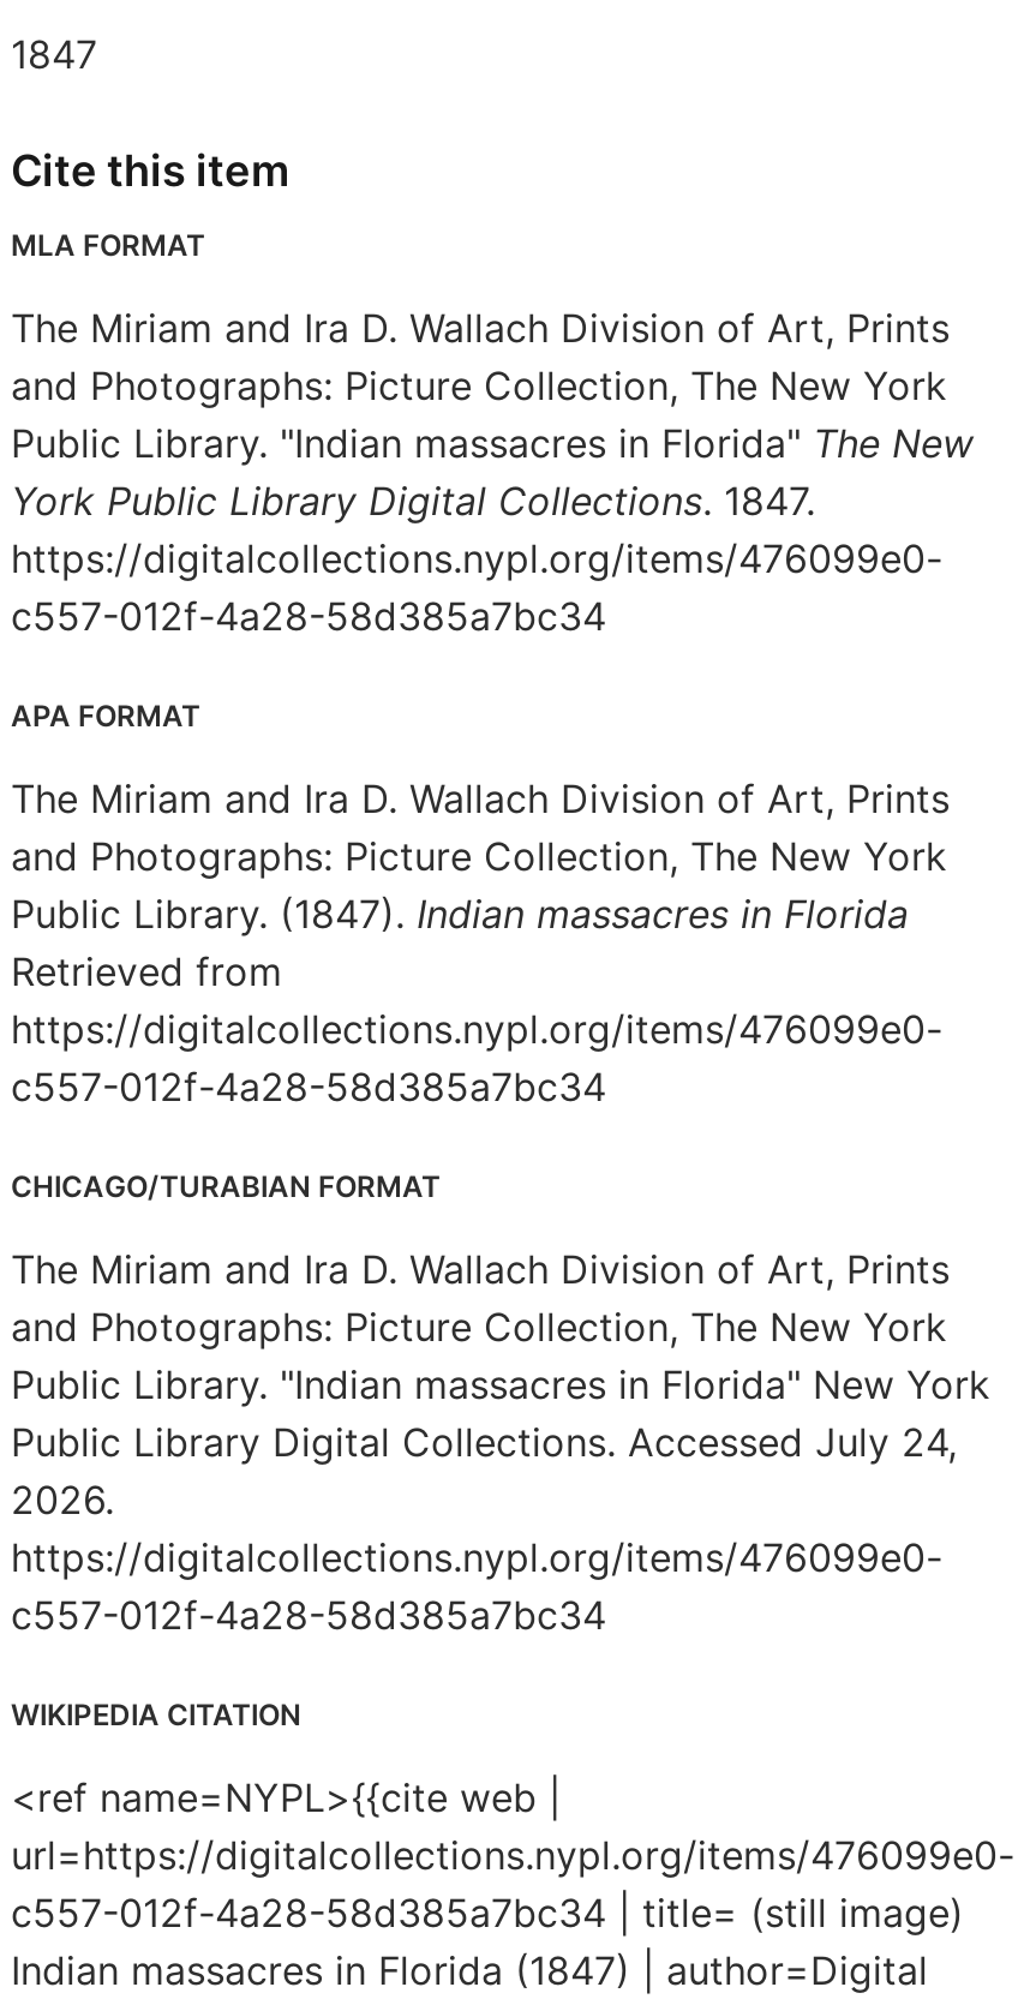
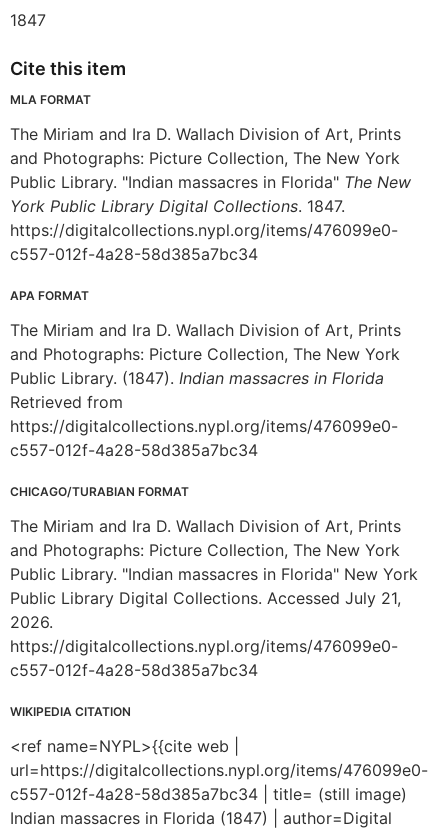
- Public Library Digital Collections. Accessed July 24,
+ Public Library Digital Collections. Accessed July 21,
